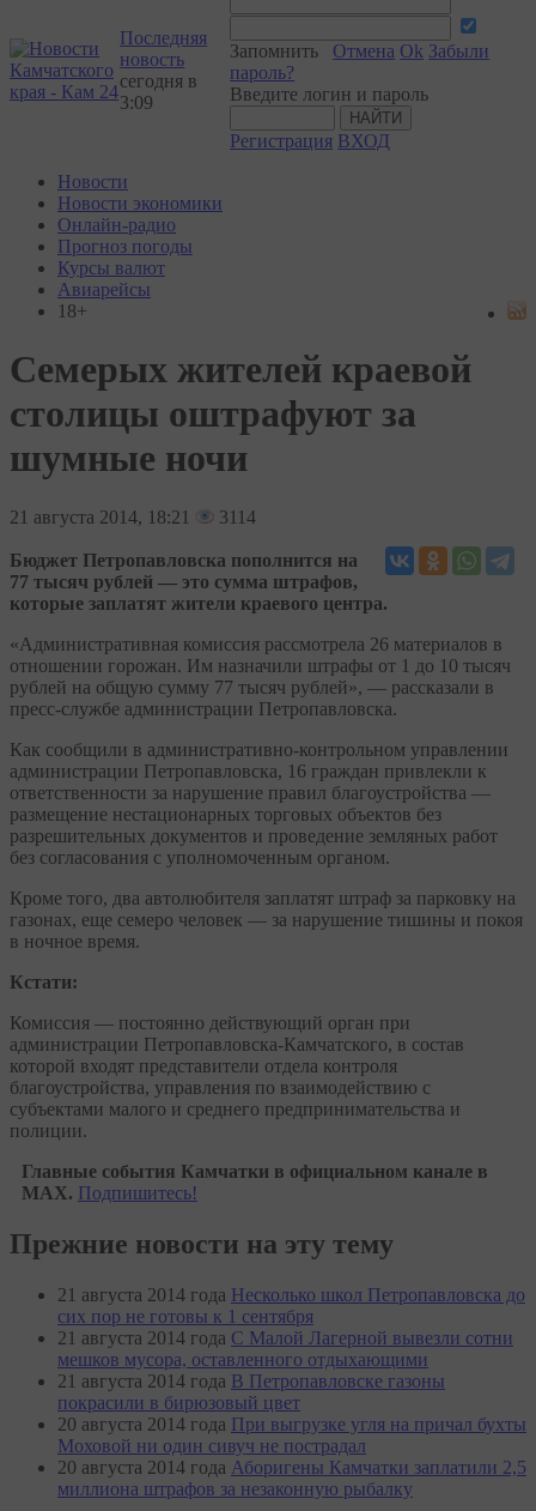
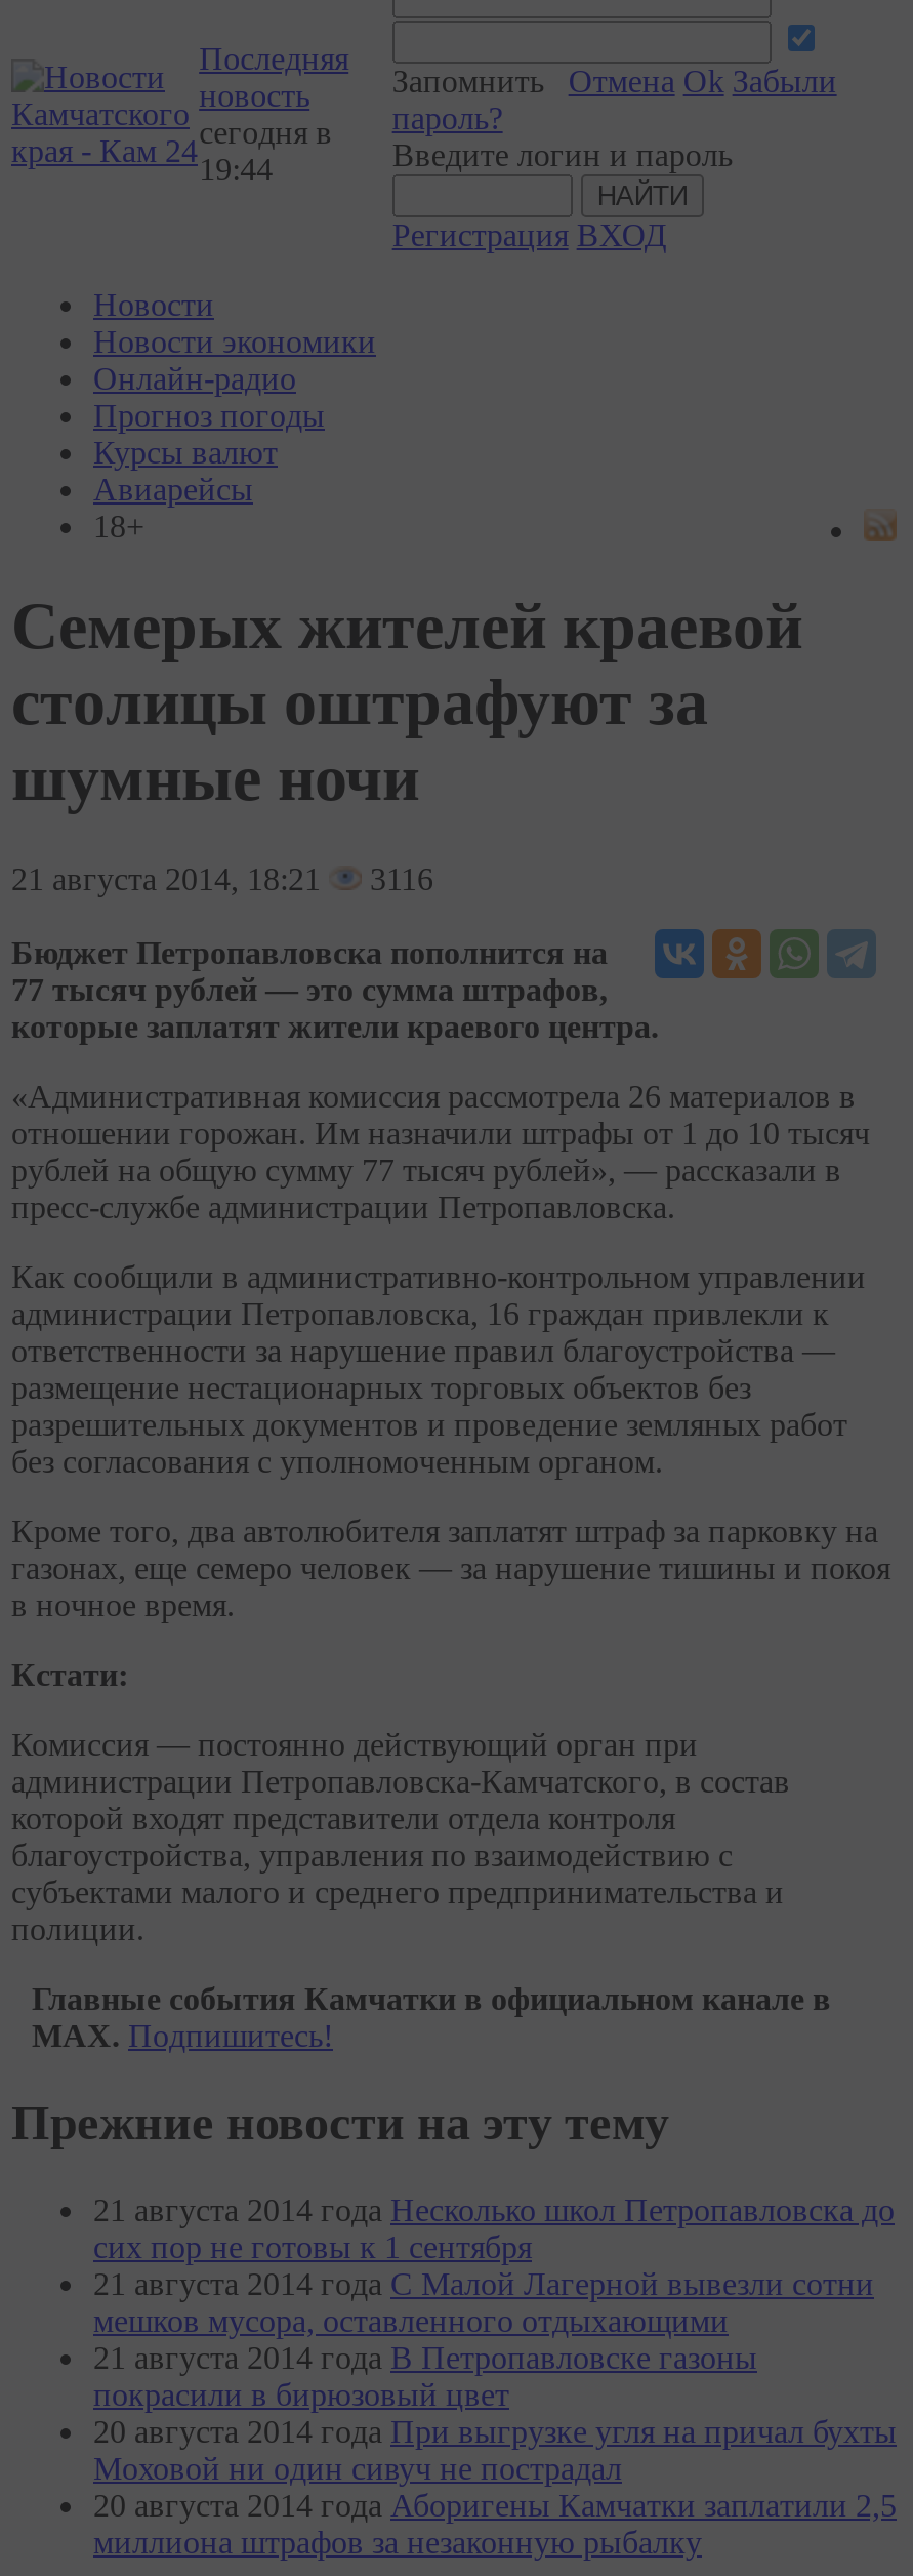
- 3:09
+ 19:44

- 21 августа 2014, 18:21 3114
+ 21 августа 2014, 18:21 3116
